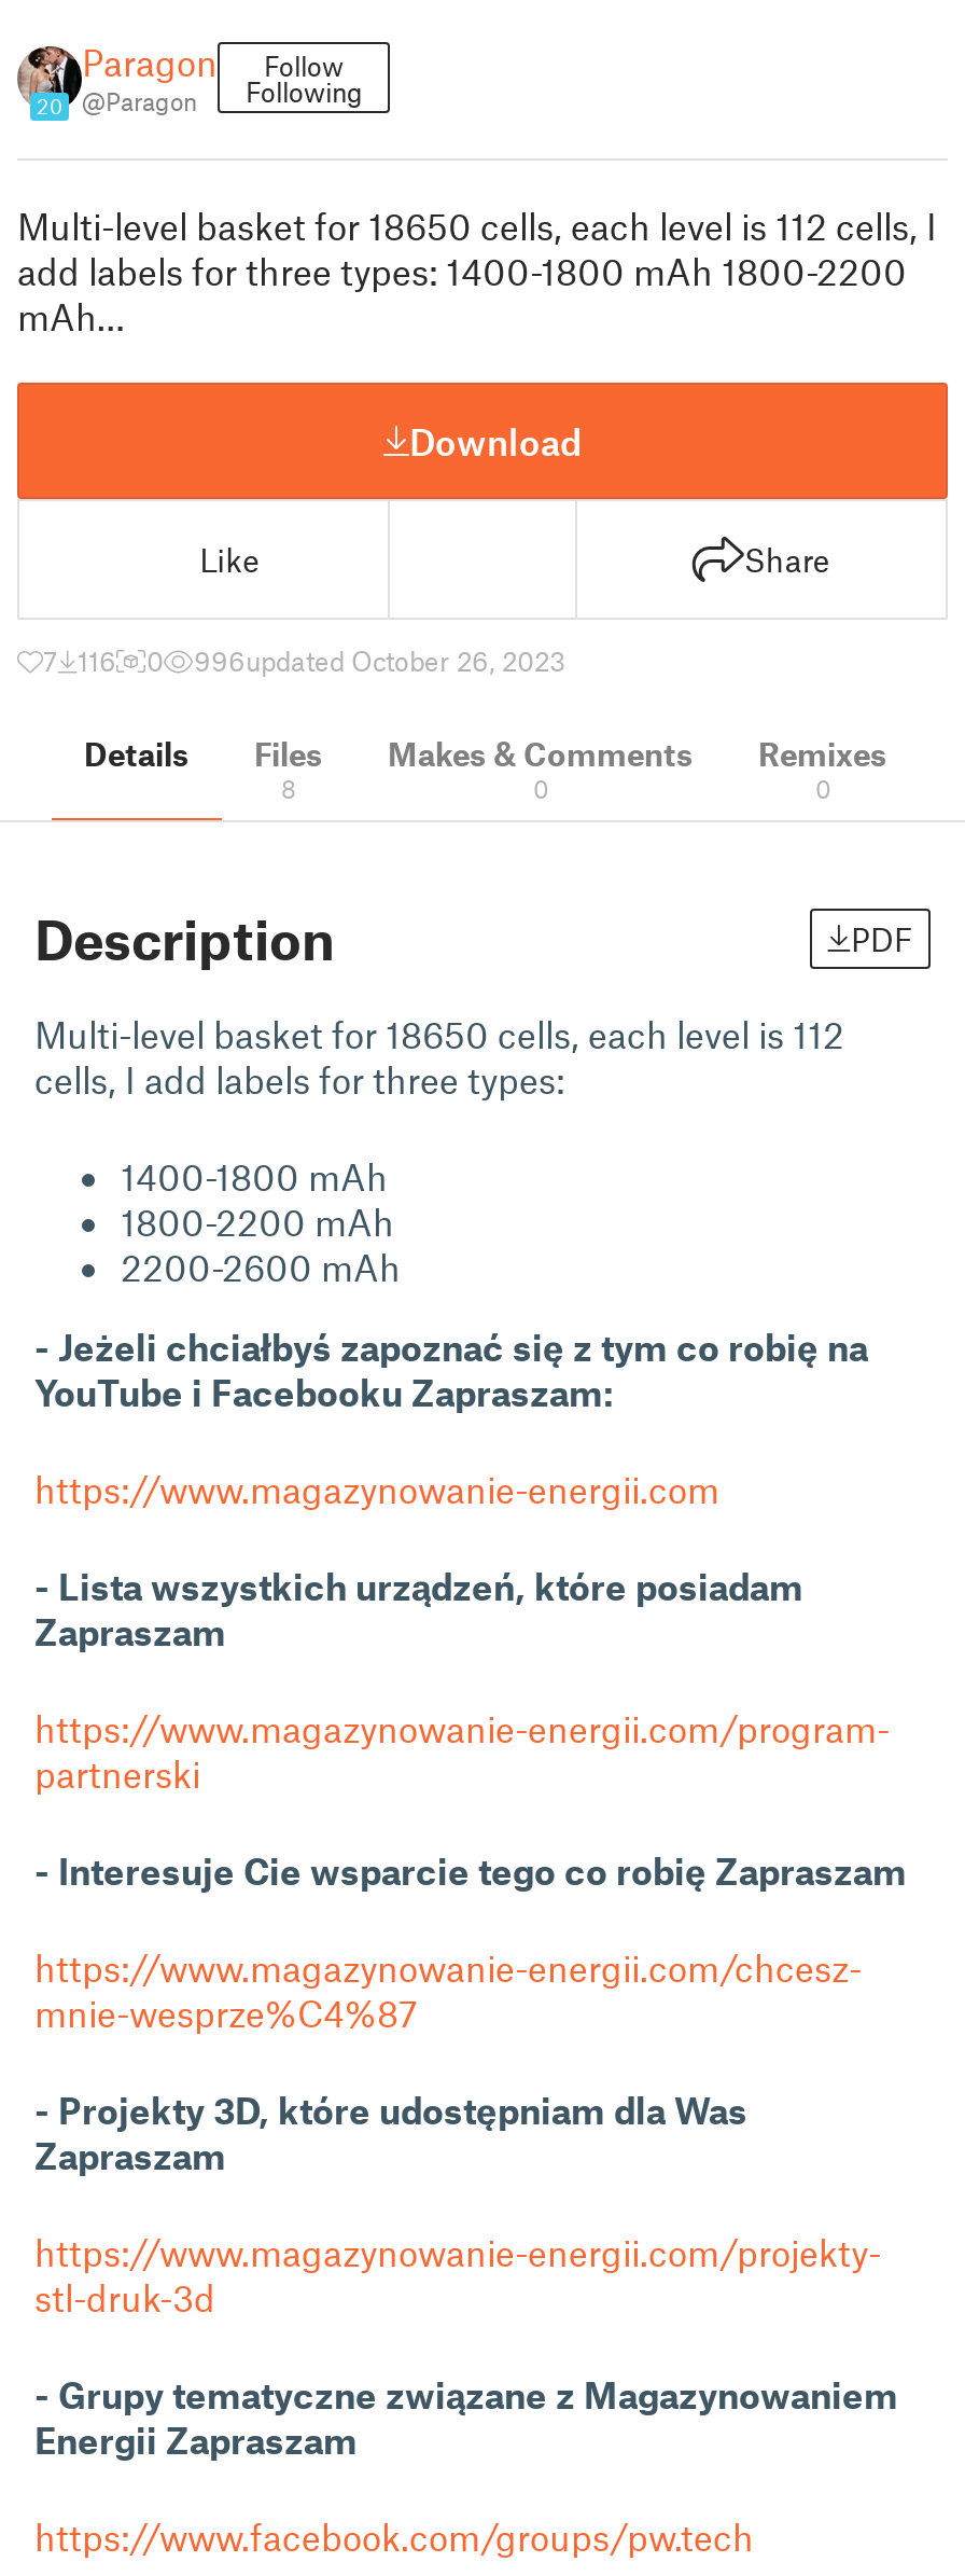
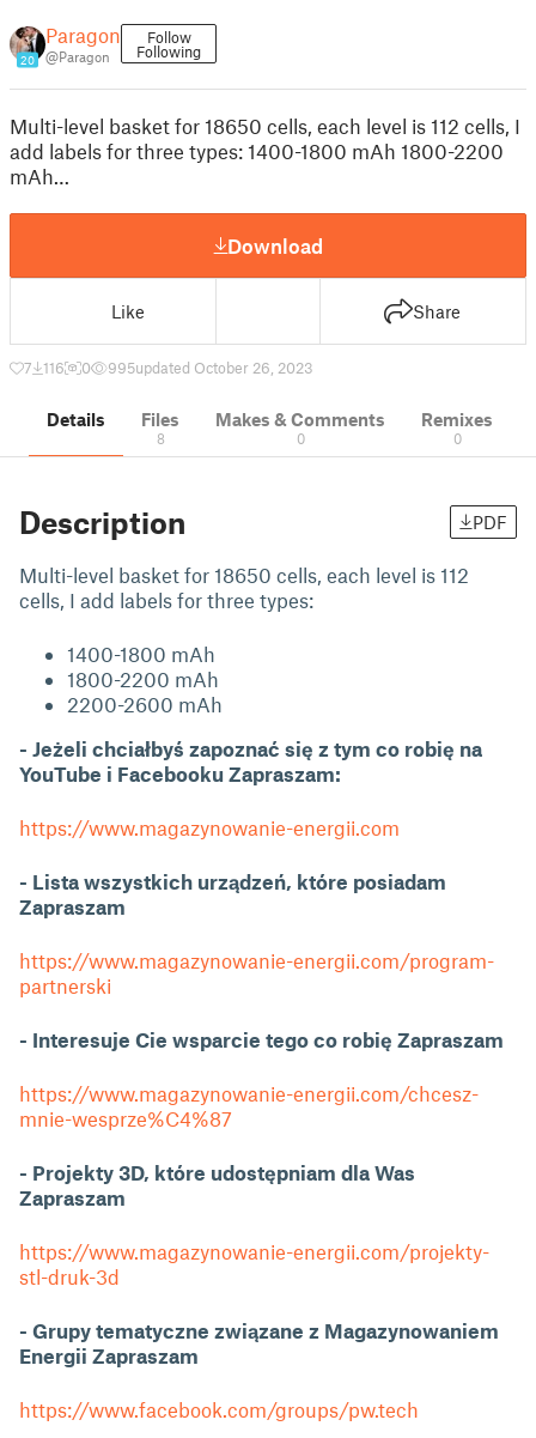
- 996updated October 26, 2023
+ 995updated October 26, 2023
